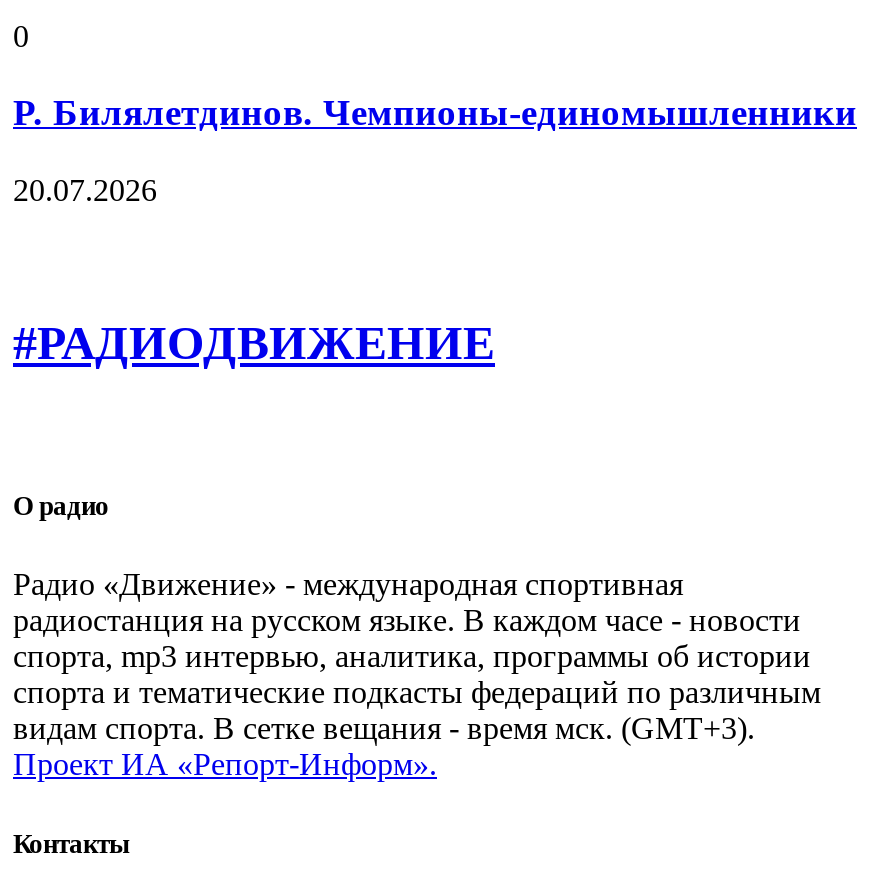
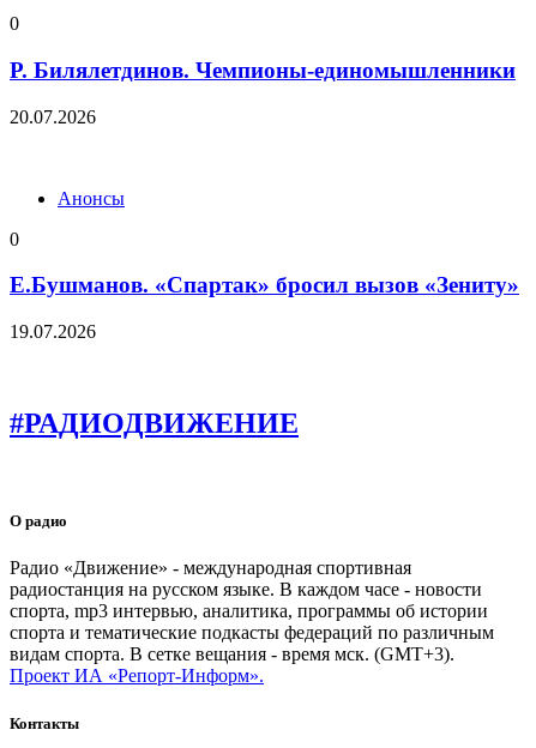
+ Анонсы
+ 0
+ Е.Бушманов. «Спартак» бросил вызов «Зениту»
+ 19.07.2026
